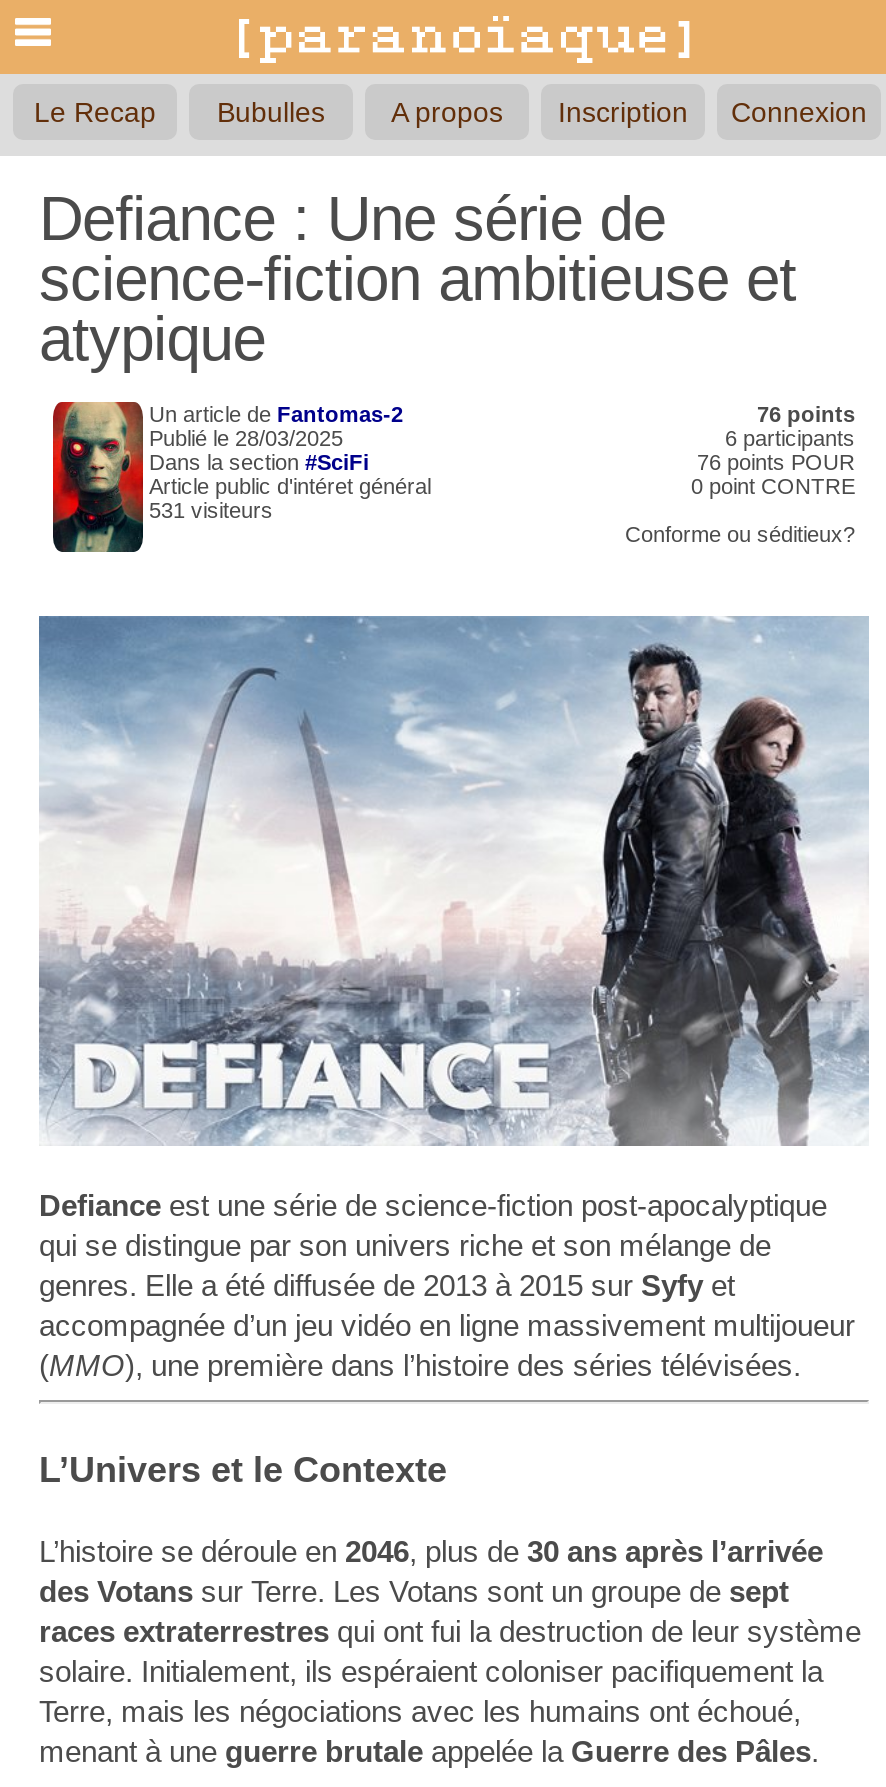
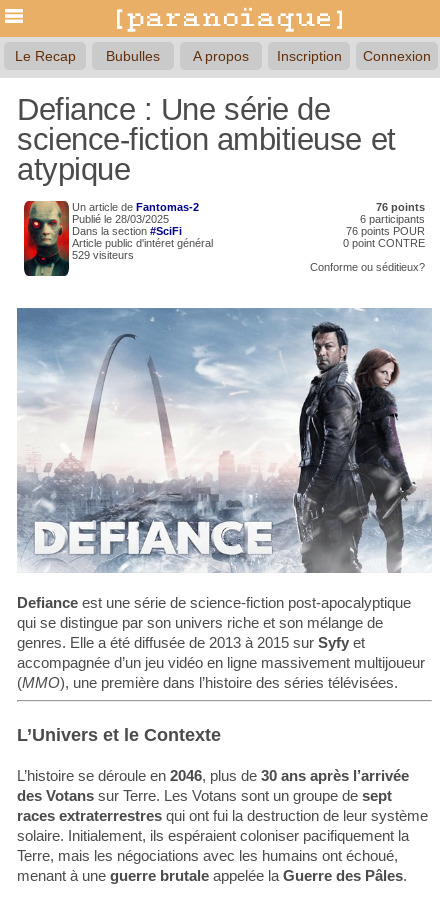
- 531 visiteurs
+ 529 visiteurs
